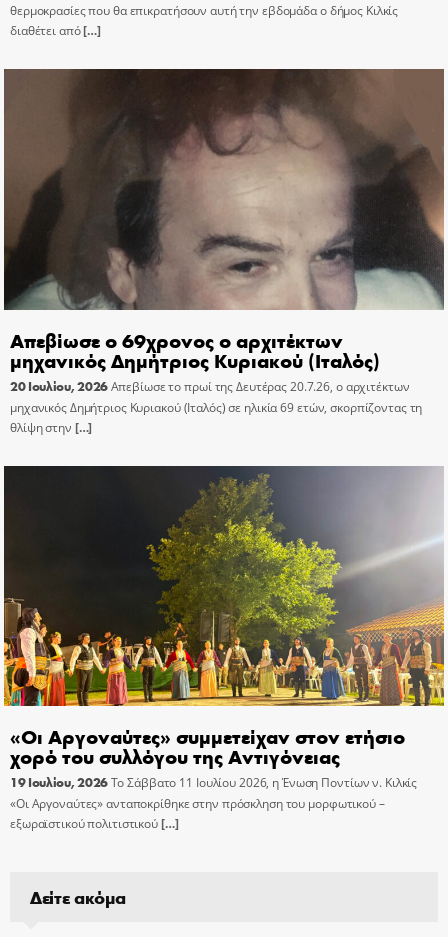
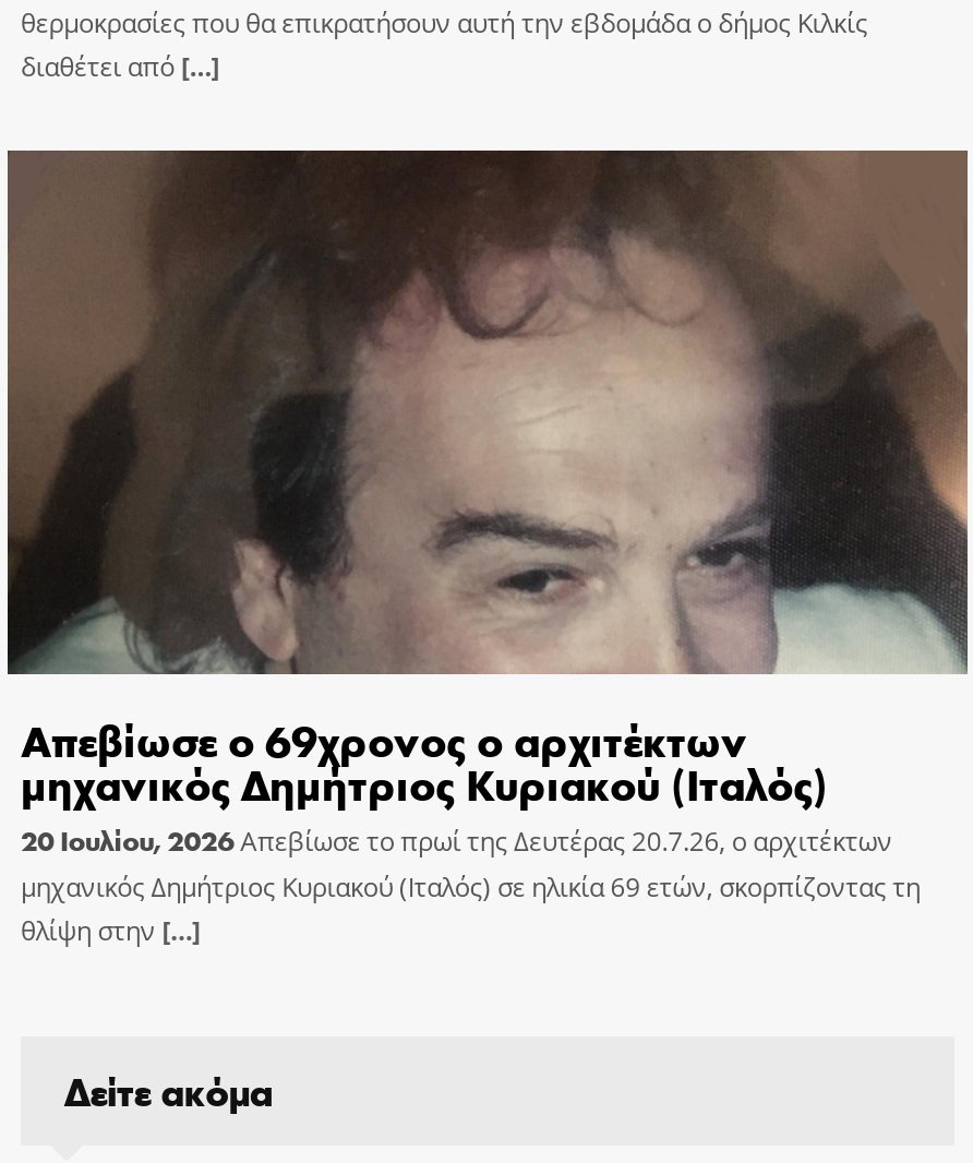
- [image]
- «Οι Αργοναύτες» συμμετείχαν στον ετήσιο
- χορό του συλλόγου της Αντιγόνειας
- 19 Ιουλίου, 2026 Το Σάββατο 11 Ιουλίου 2026, η Ένωση Ποντίων ν. Κιλκίς
- «Οι Αργοναύτες» ανταποκρίθηκε στην πρόσκληση του μορφωτικού –
- εξωραϊστικού πολιτιστικού […]
